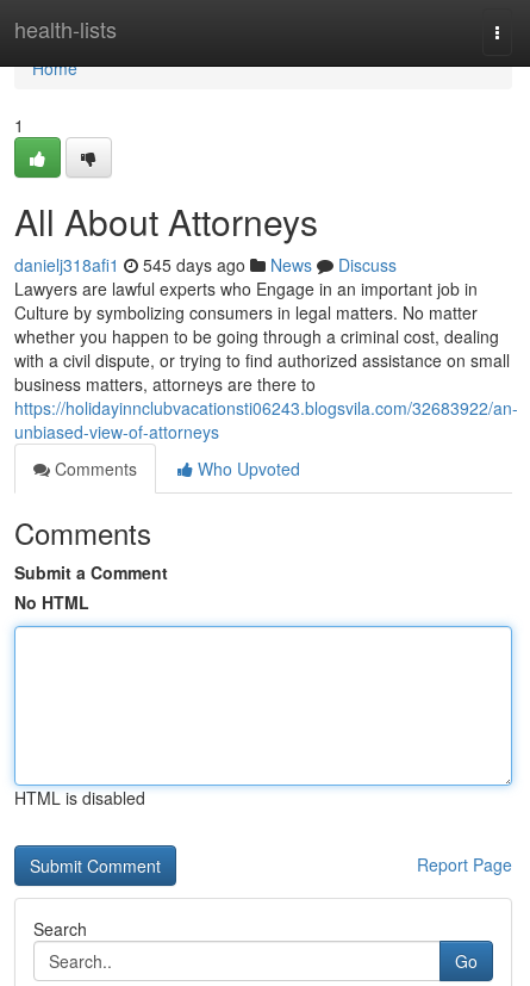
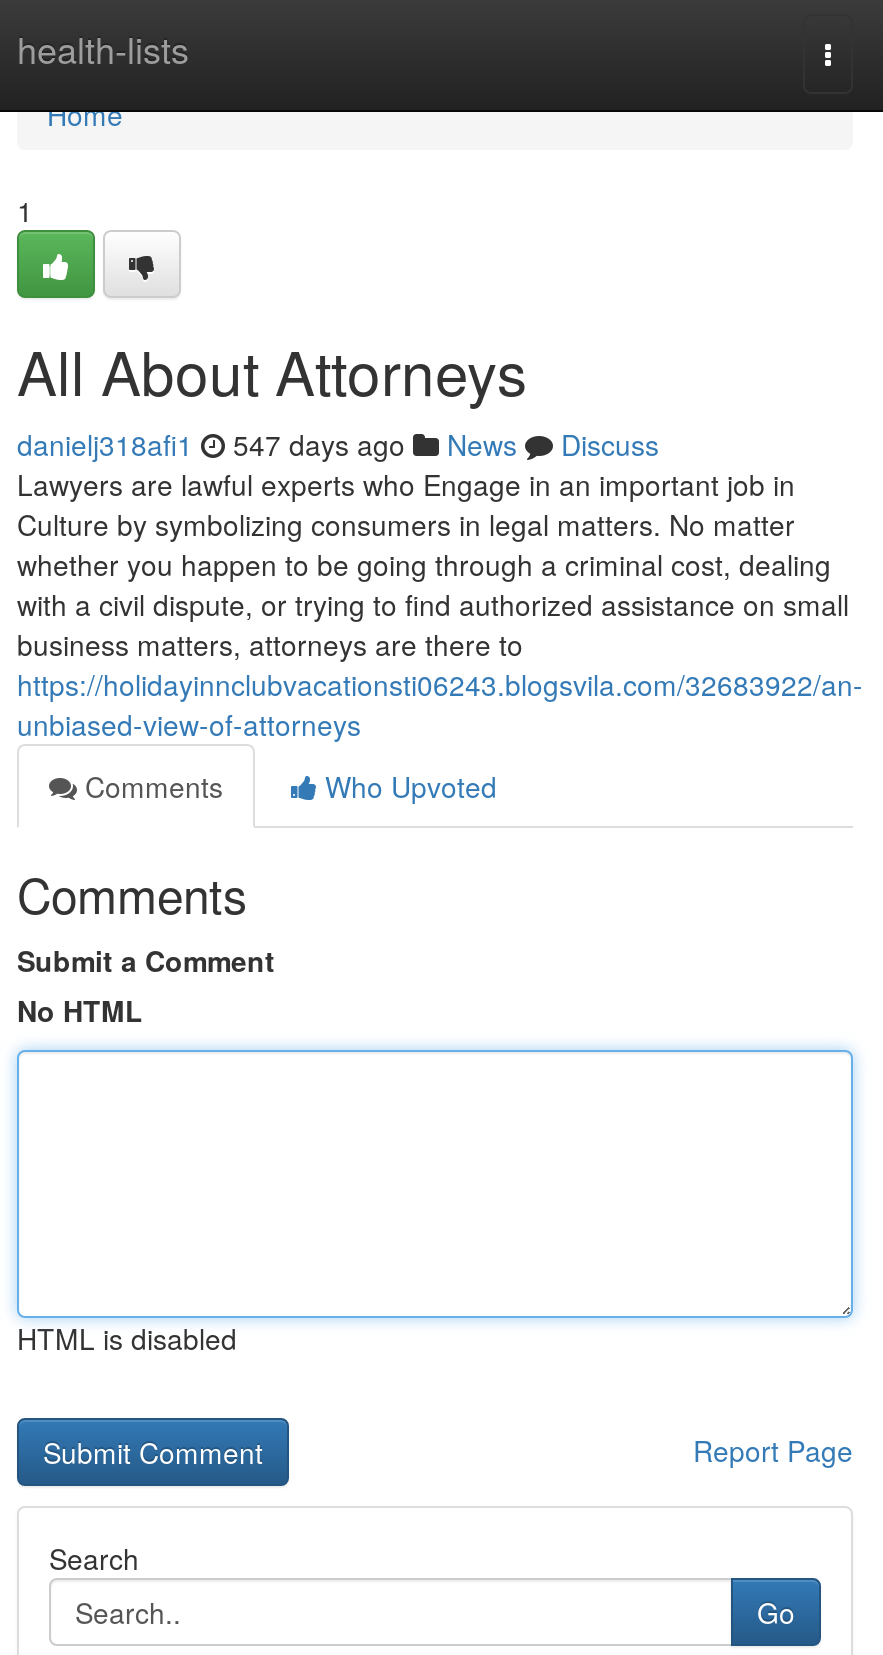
- danielj318afi1 545 days ago News Discuss
+ danielj318afi1 547 days ago News Discuss
